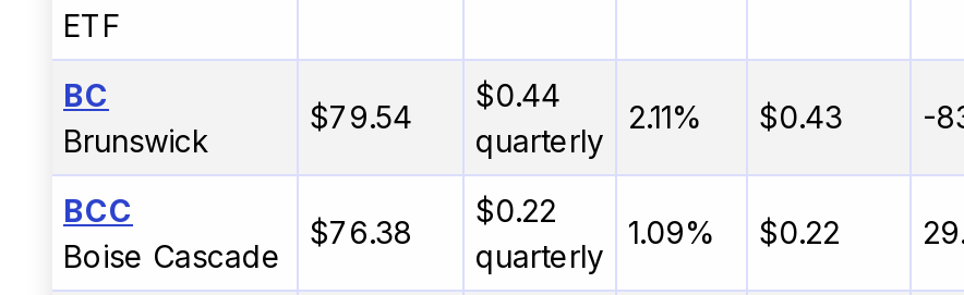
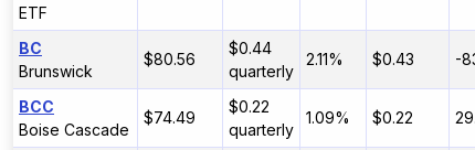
- $79.54
+ $80.56

- $76.38
+ $74.49
